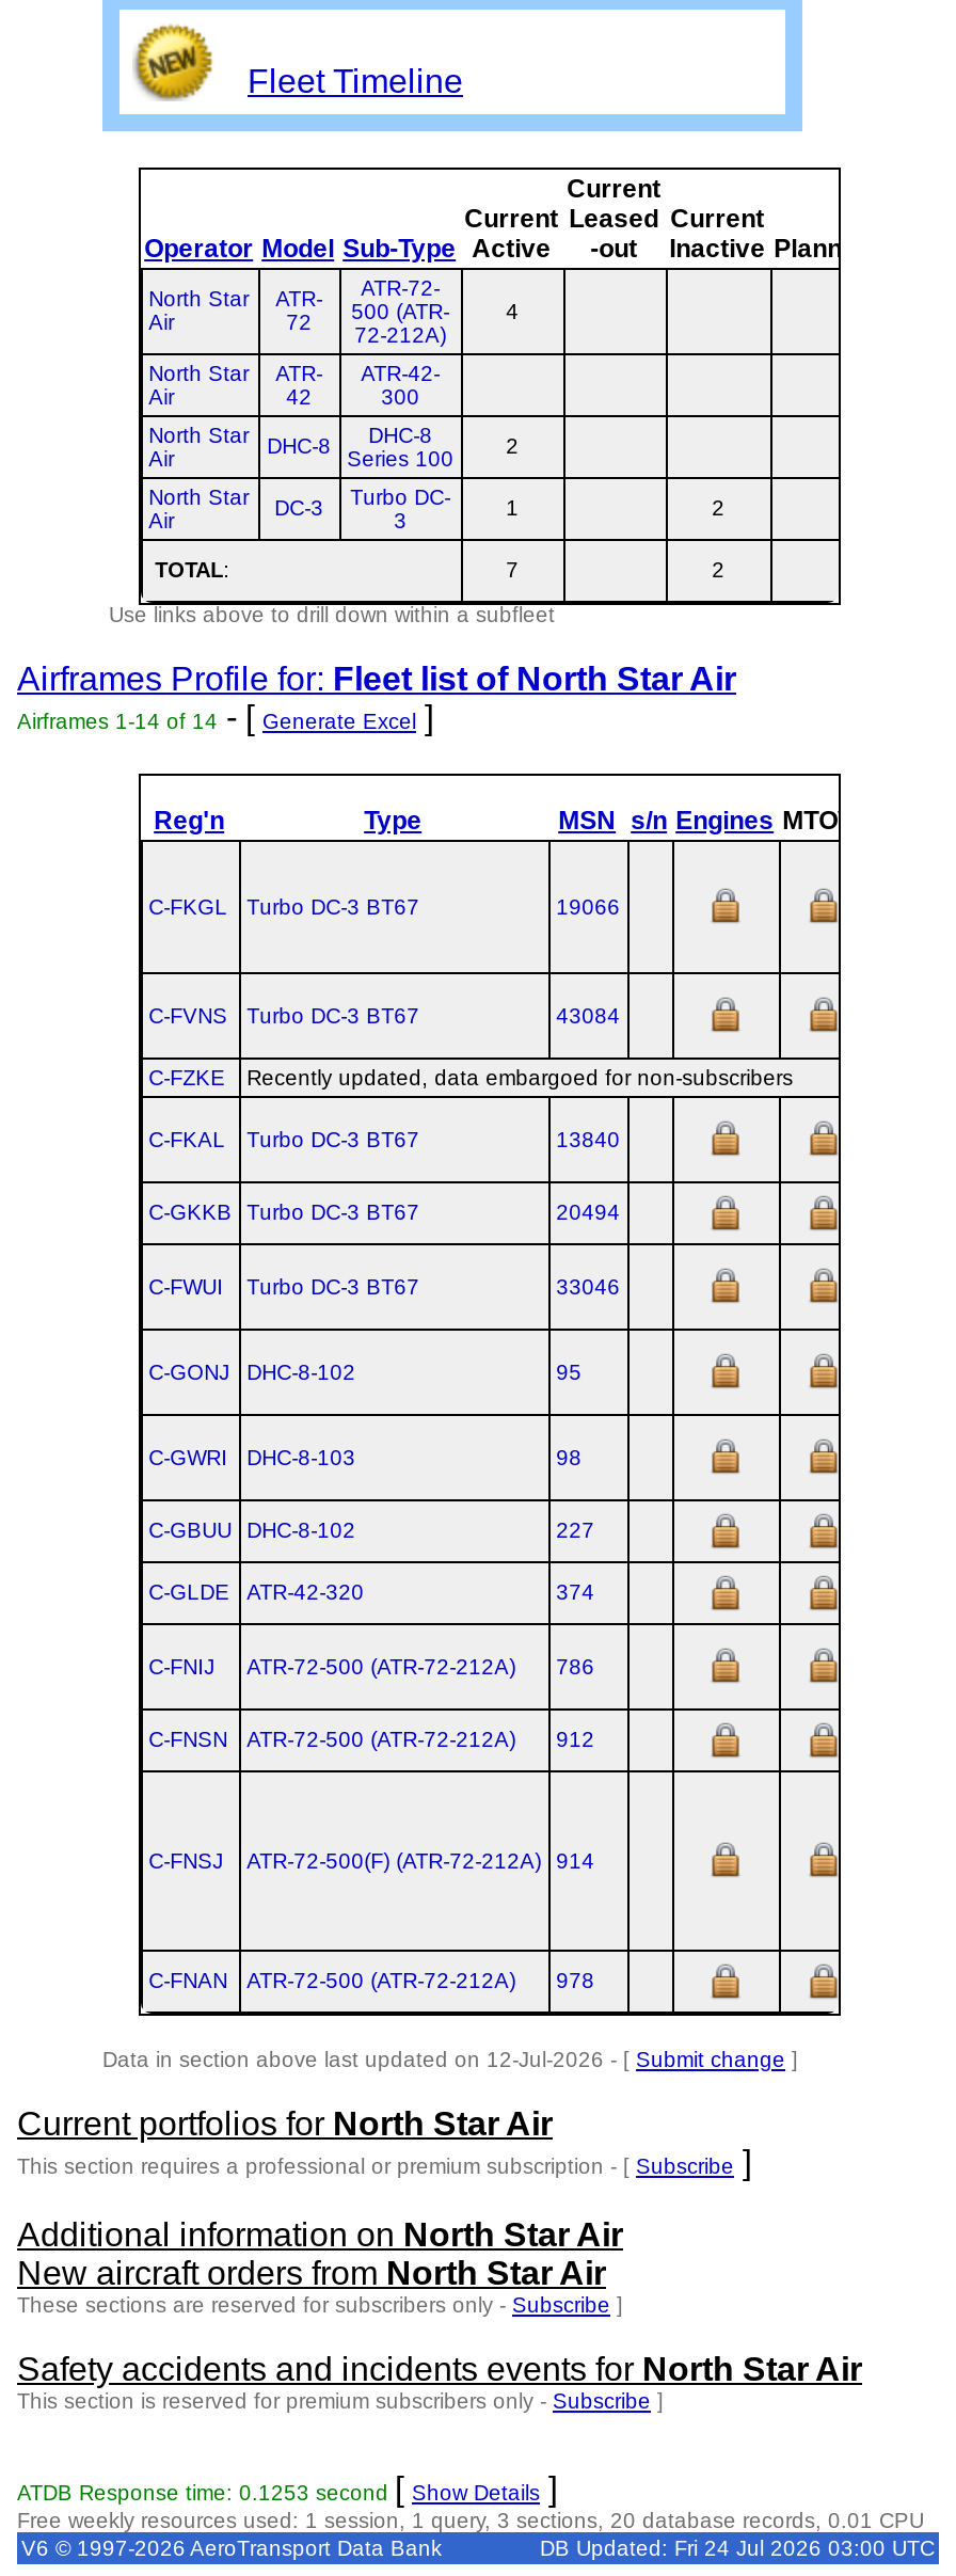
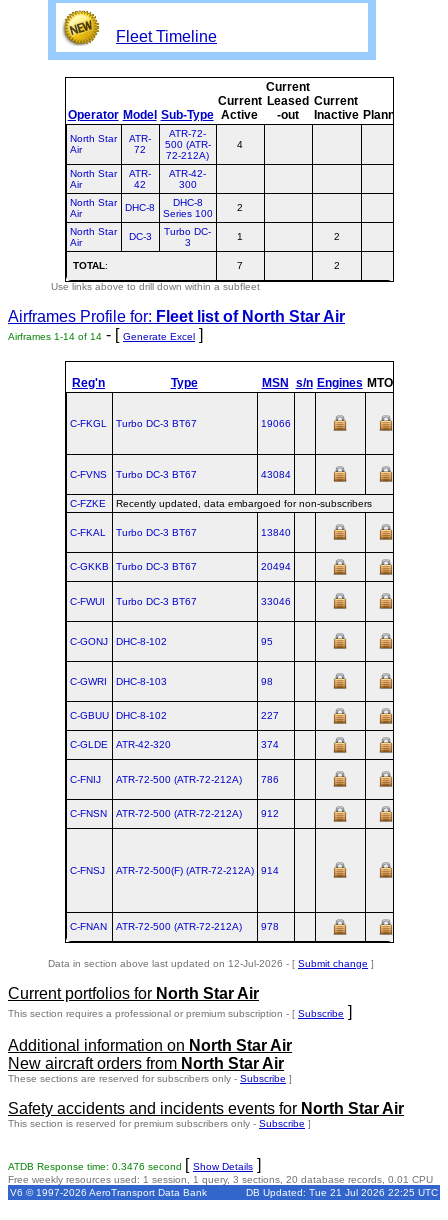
- ATDB Response time: 0.1253 second [Show Details]
+ ATDB Response time: 0.3476 second [Show Details]

- DB Updated: Fri 24 Jul 2026 03:00 UTC
+ DB Updated: Tue 21 Jul 2026 22:25 UTC
